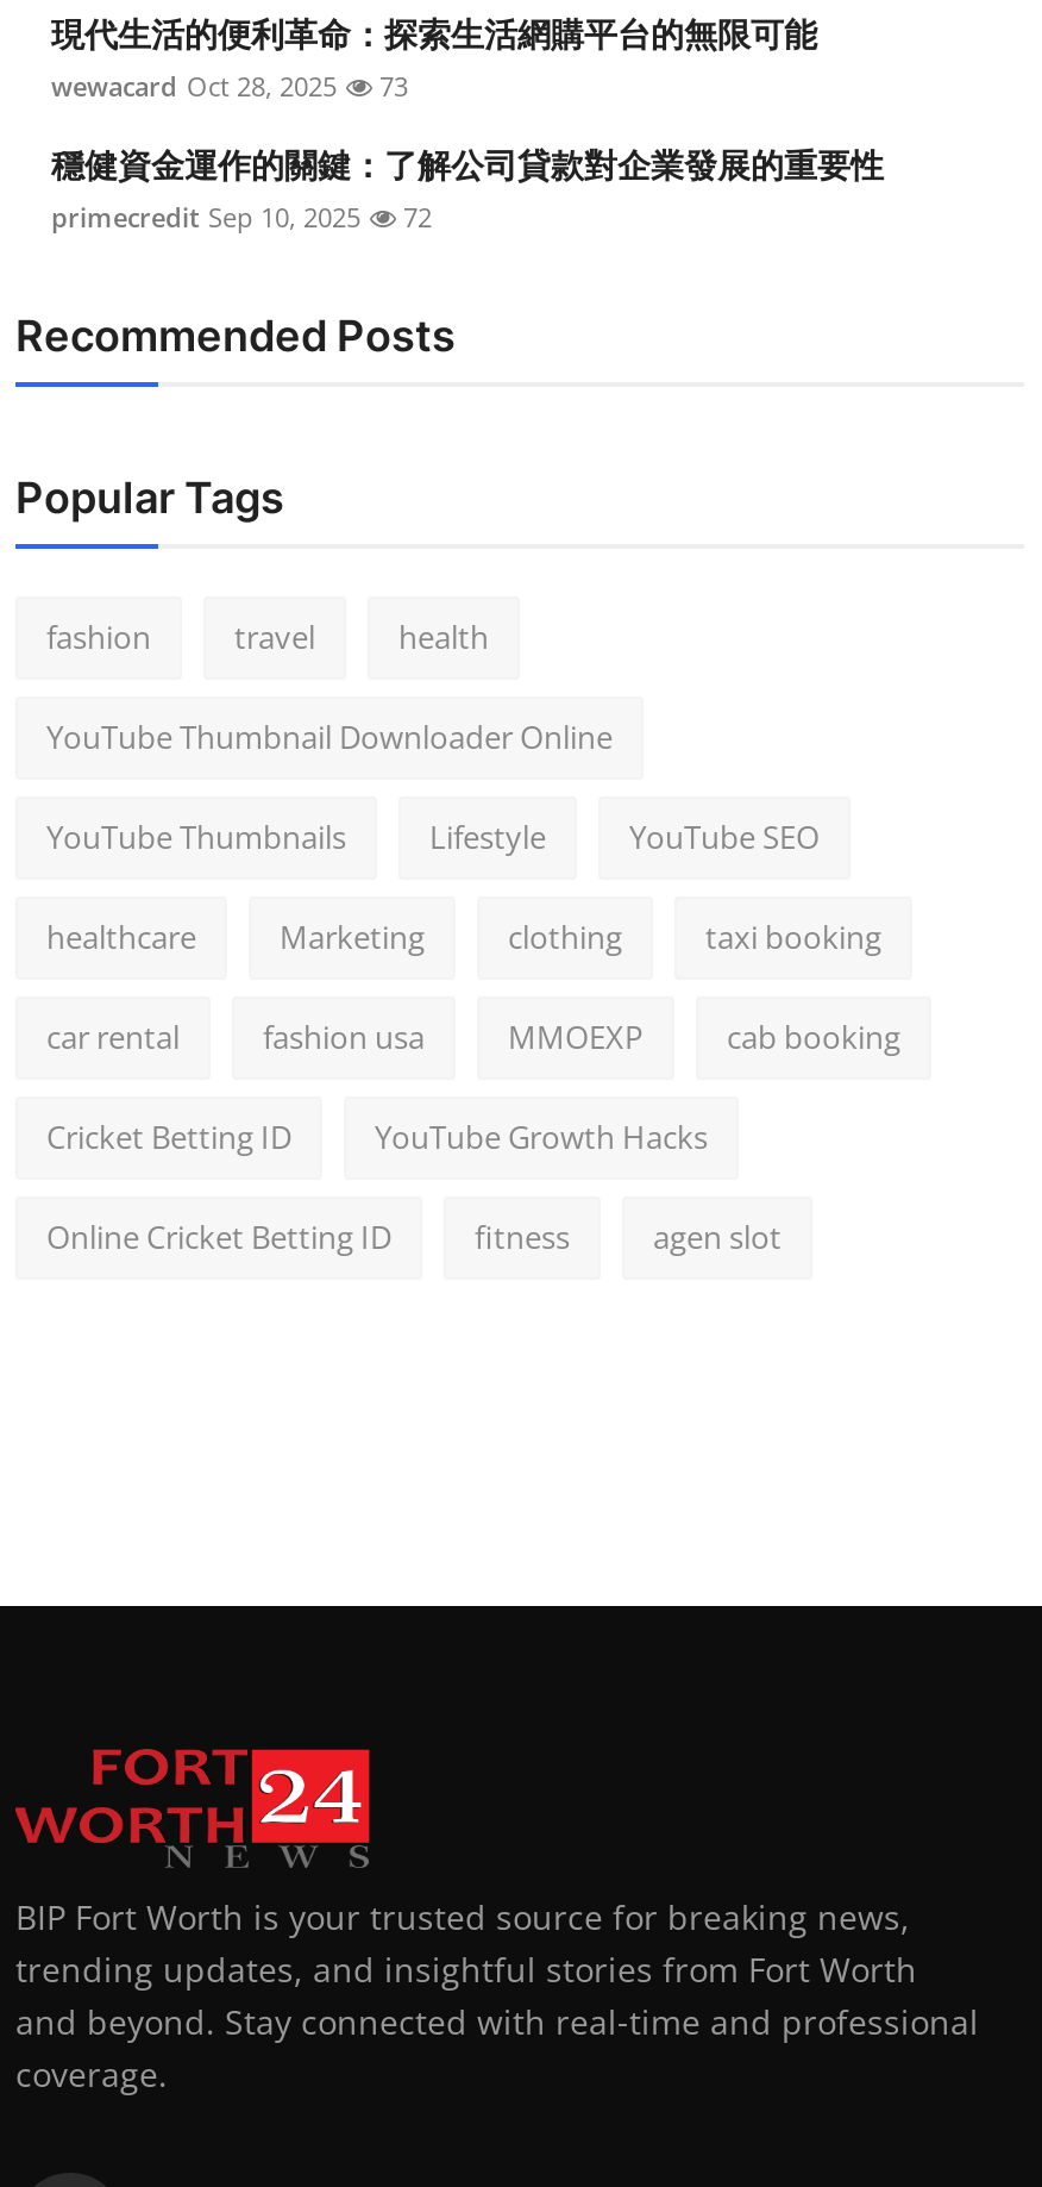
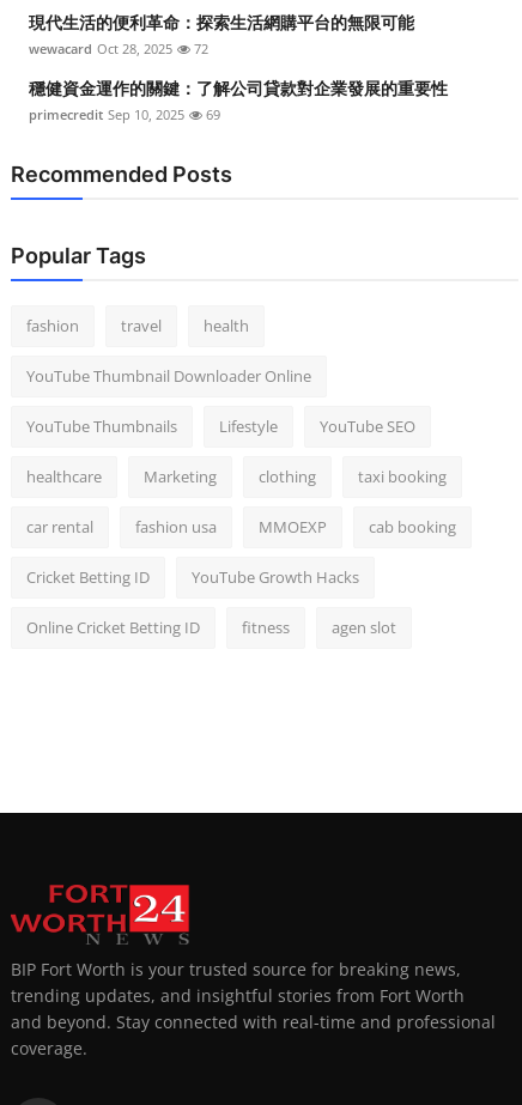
- 73
+ 72

- primecredit Sep 10, 2025 72
+ primecredit Sep 10, 2025 69
